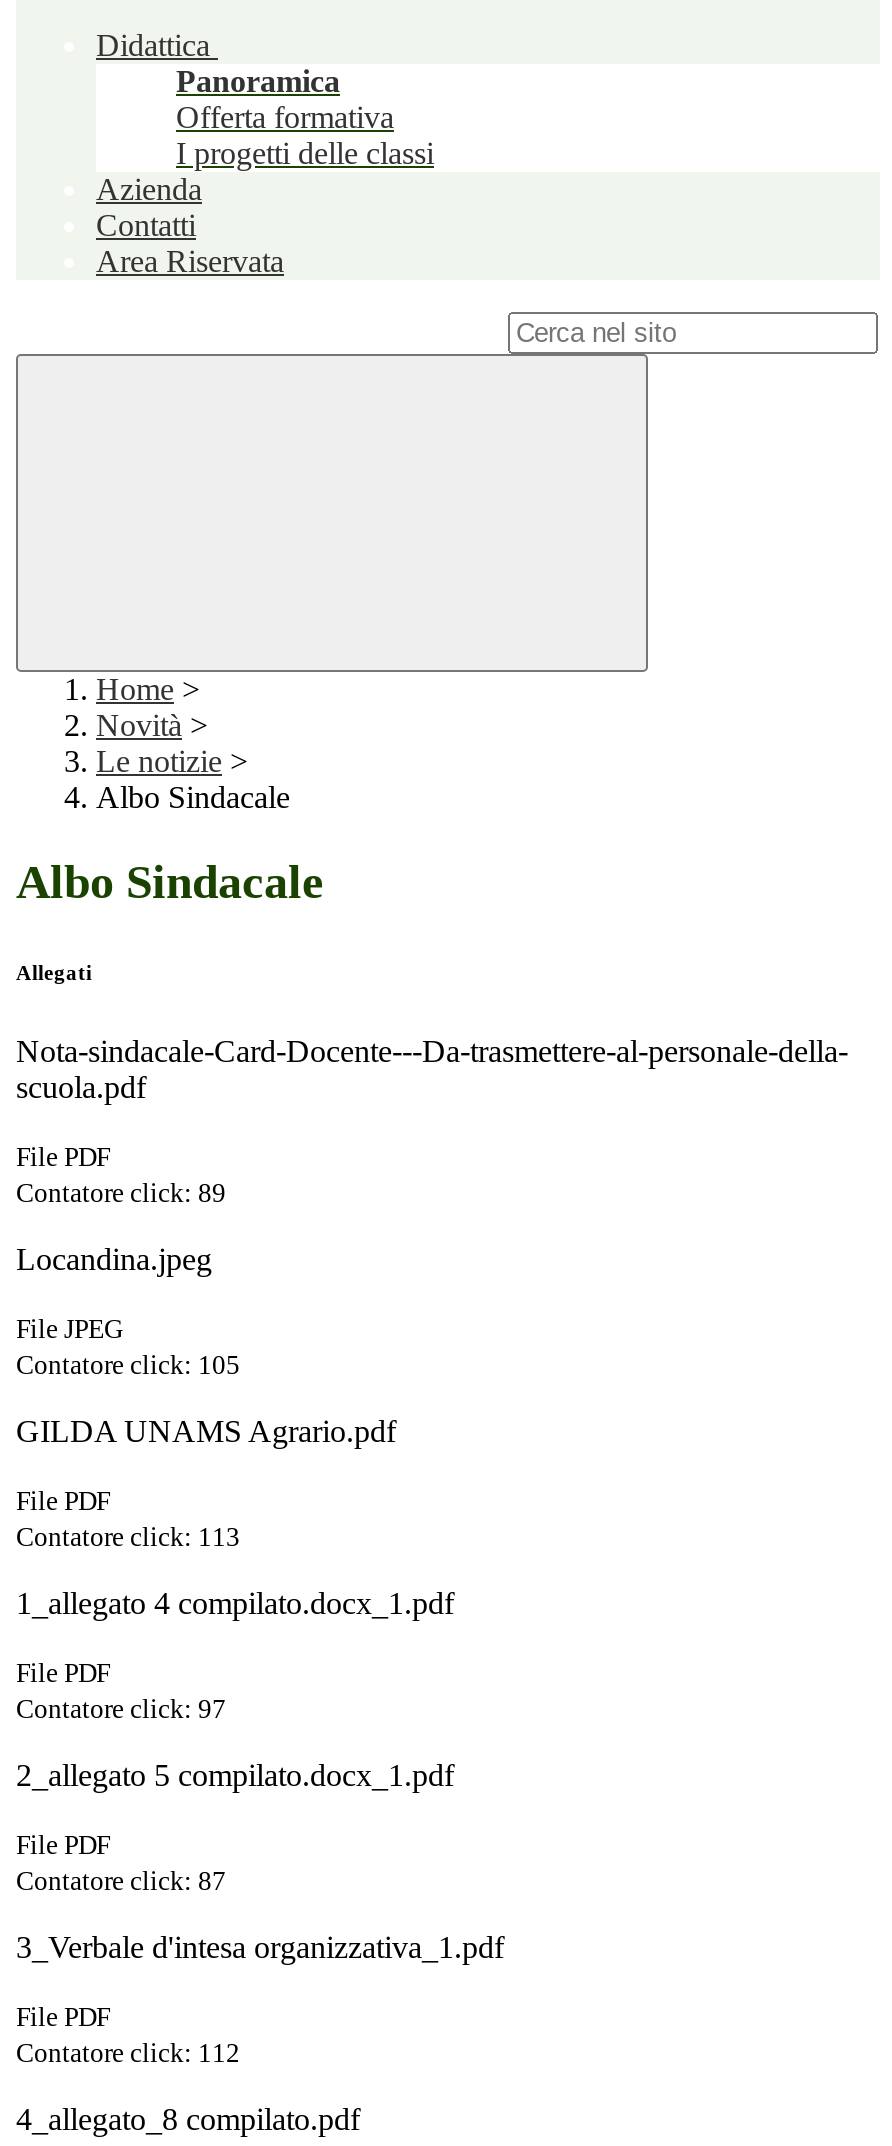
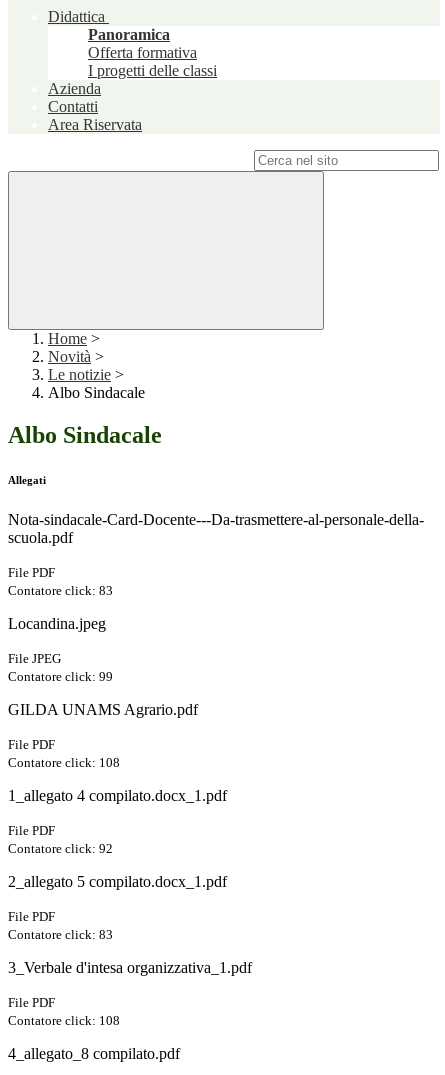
- Contatore click: 89
+ Contatore click: 83

- Contatore click: 105
+ Contatore click: 99

- Contatore click: 113
+ Contatore click: 108

- Contatore click: 97
+ Contatore click: 92

- Contatore click: 87
+ Contatore click: 83

- Contatore click: 112
+ Contatore click: 108
